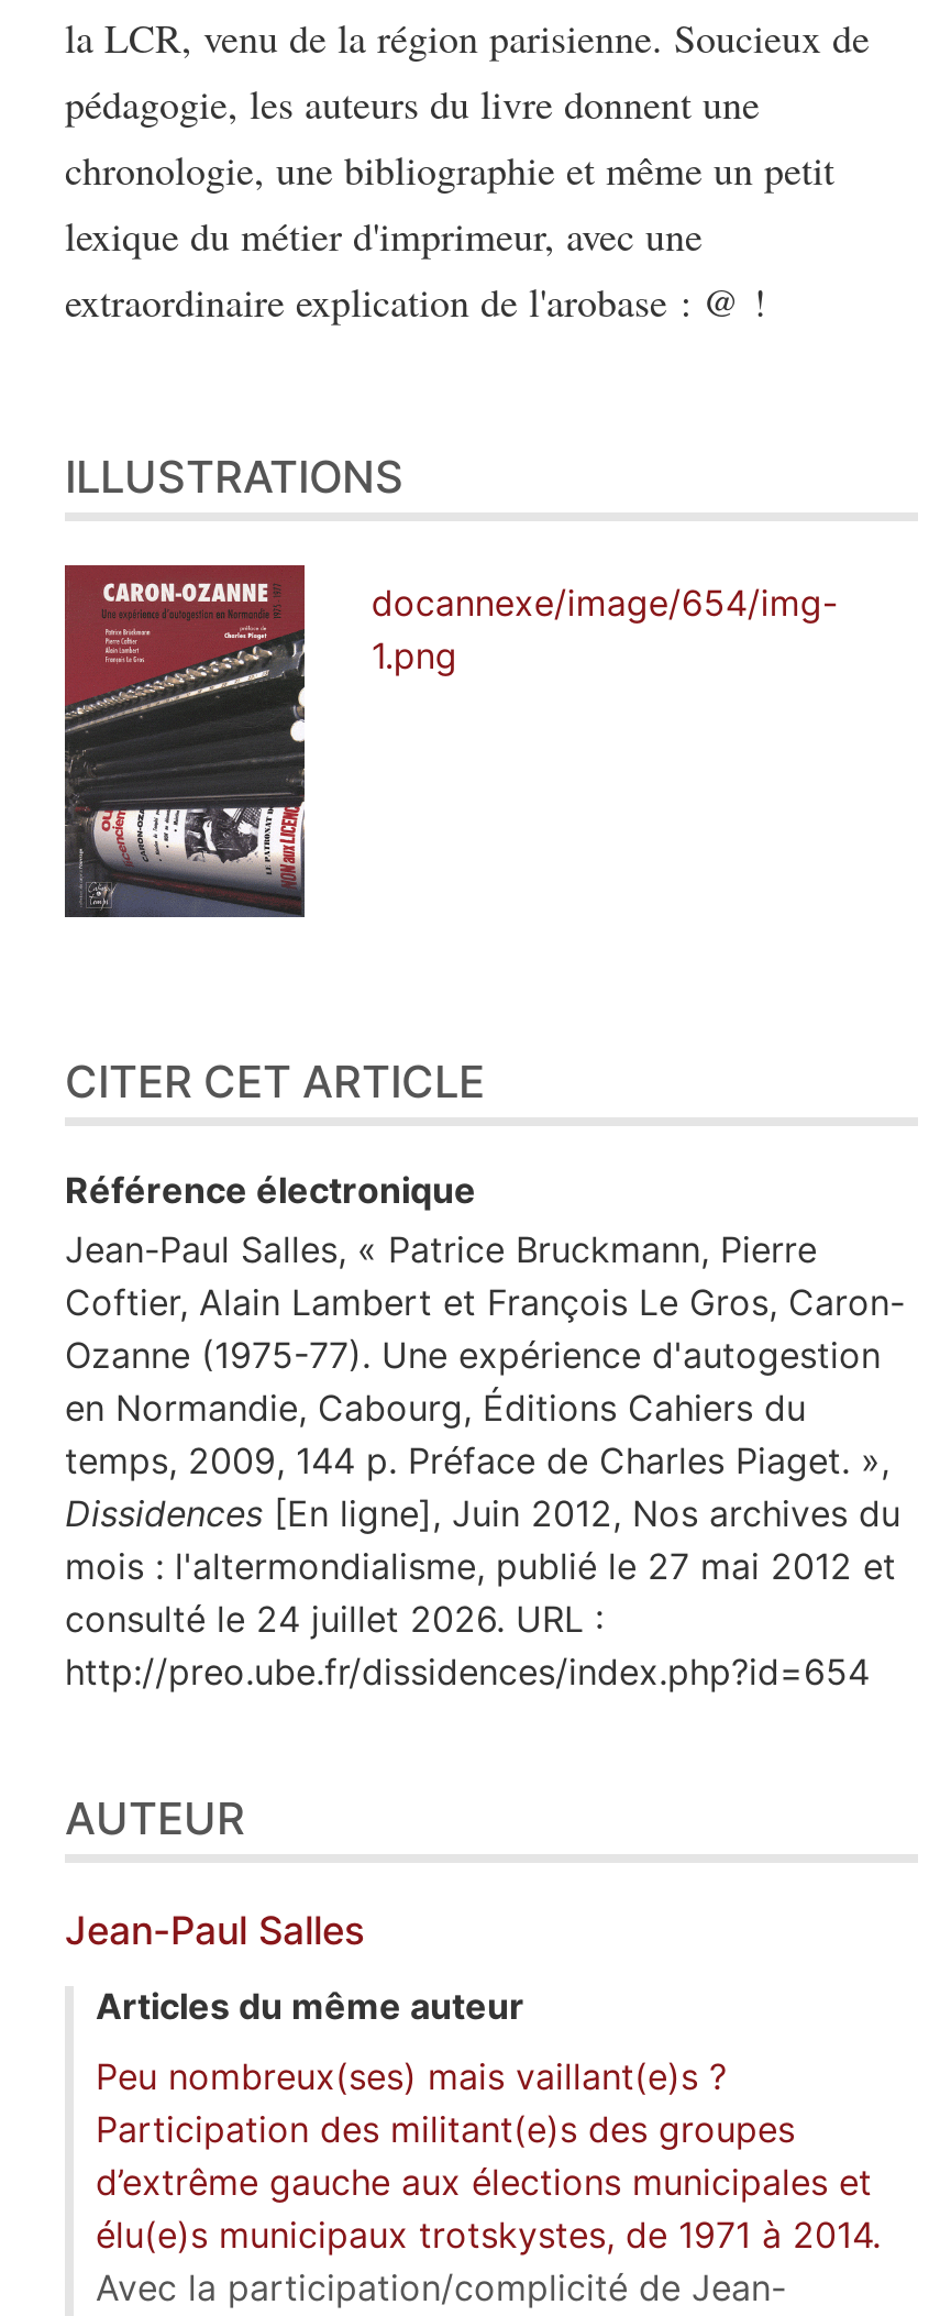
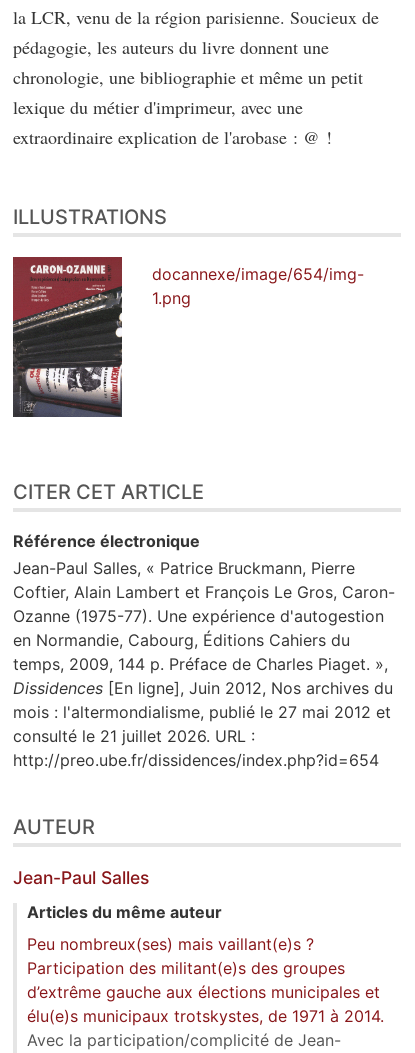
- consulté le 24 juillet 2026. URL :
+ consulté le 21 juillet 2026. URL :
